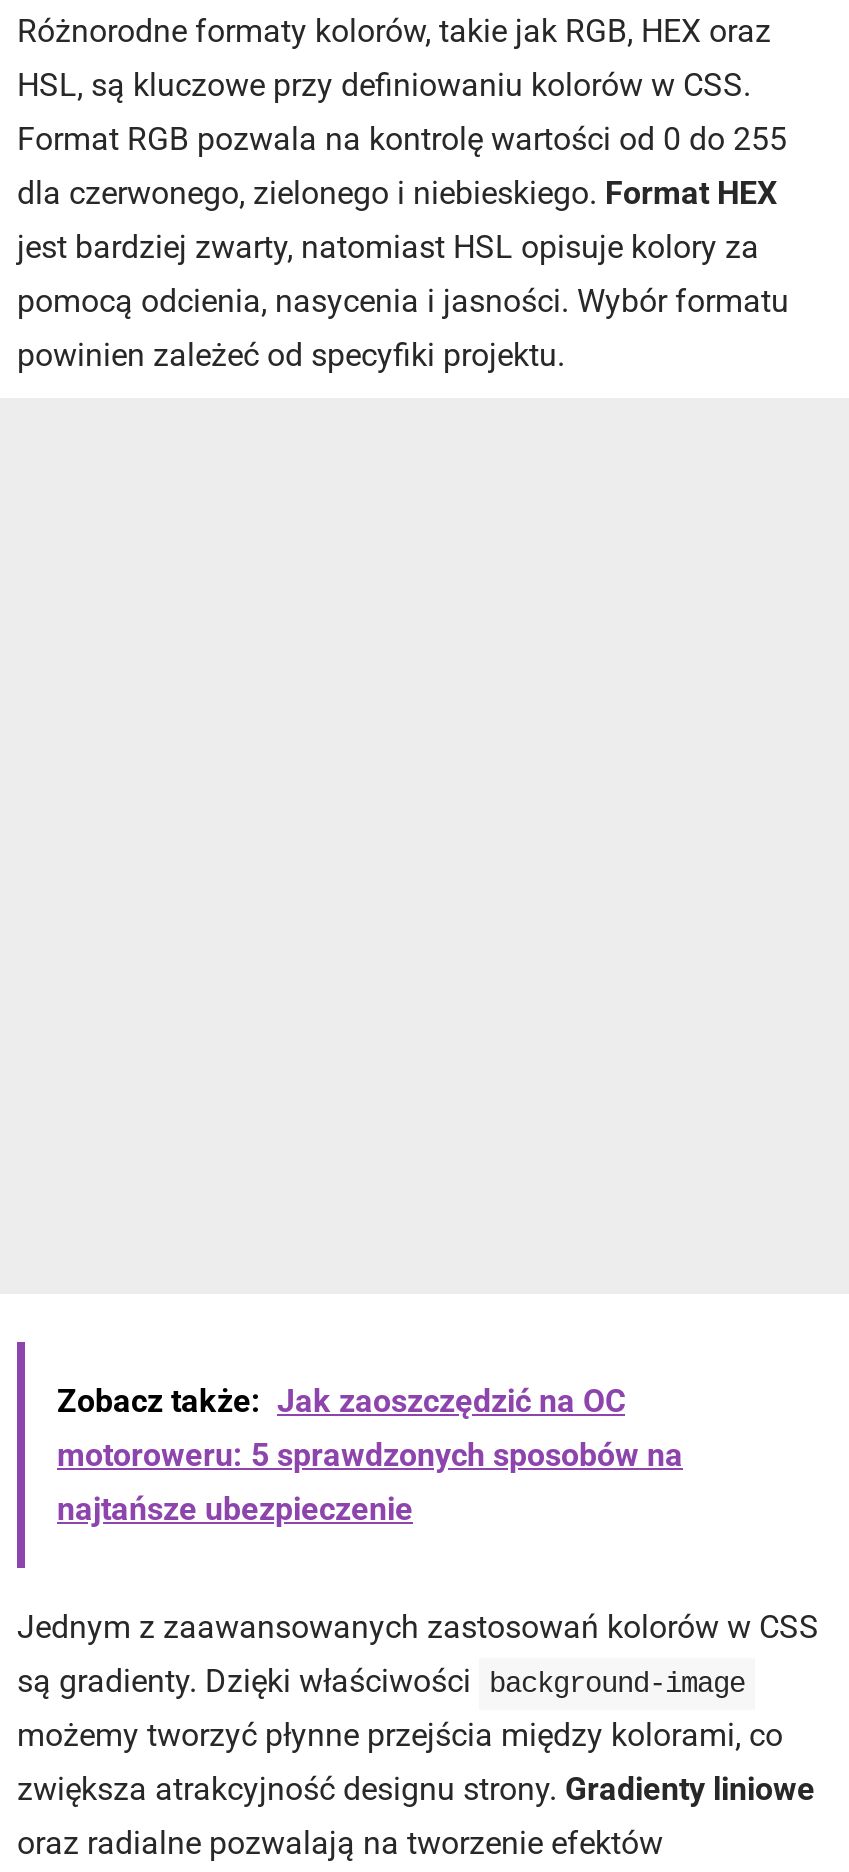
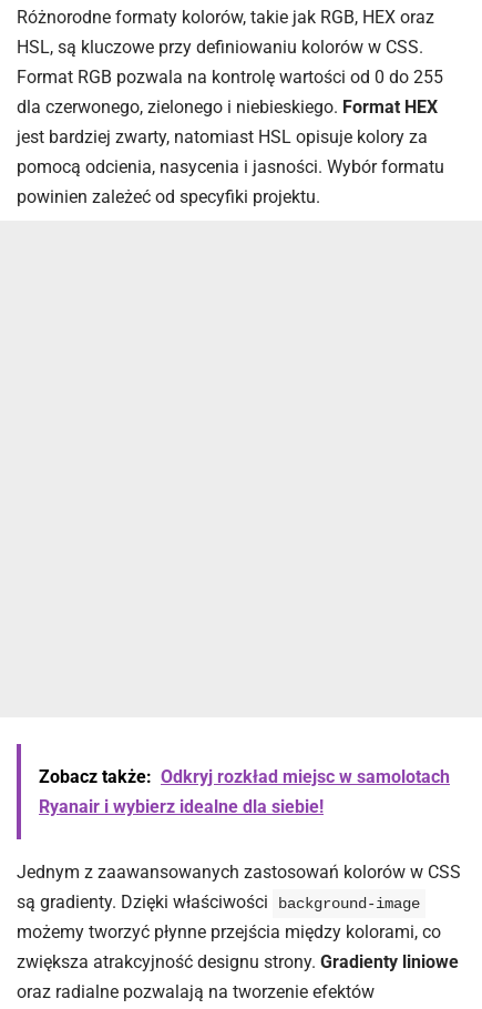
- Zobacz także: Jak zaoszczędzić na OC
- motoroweru: 5 sprawdzonych sposobów na
- najtańsze ubezpieczenie
+ Zobacz także: Odkryj rozkład miejsc w samolotach
+ Ryanair i wybierz idealne dla siebie!
